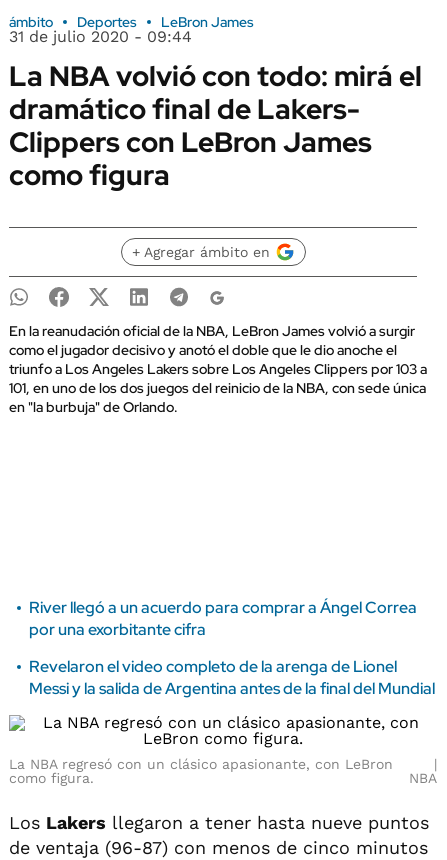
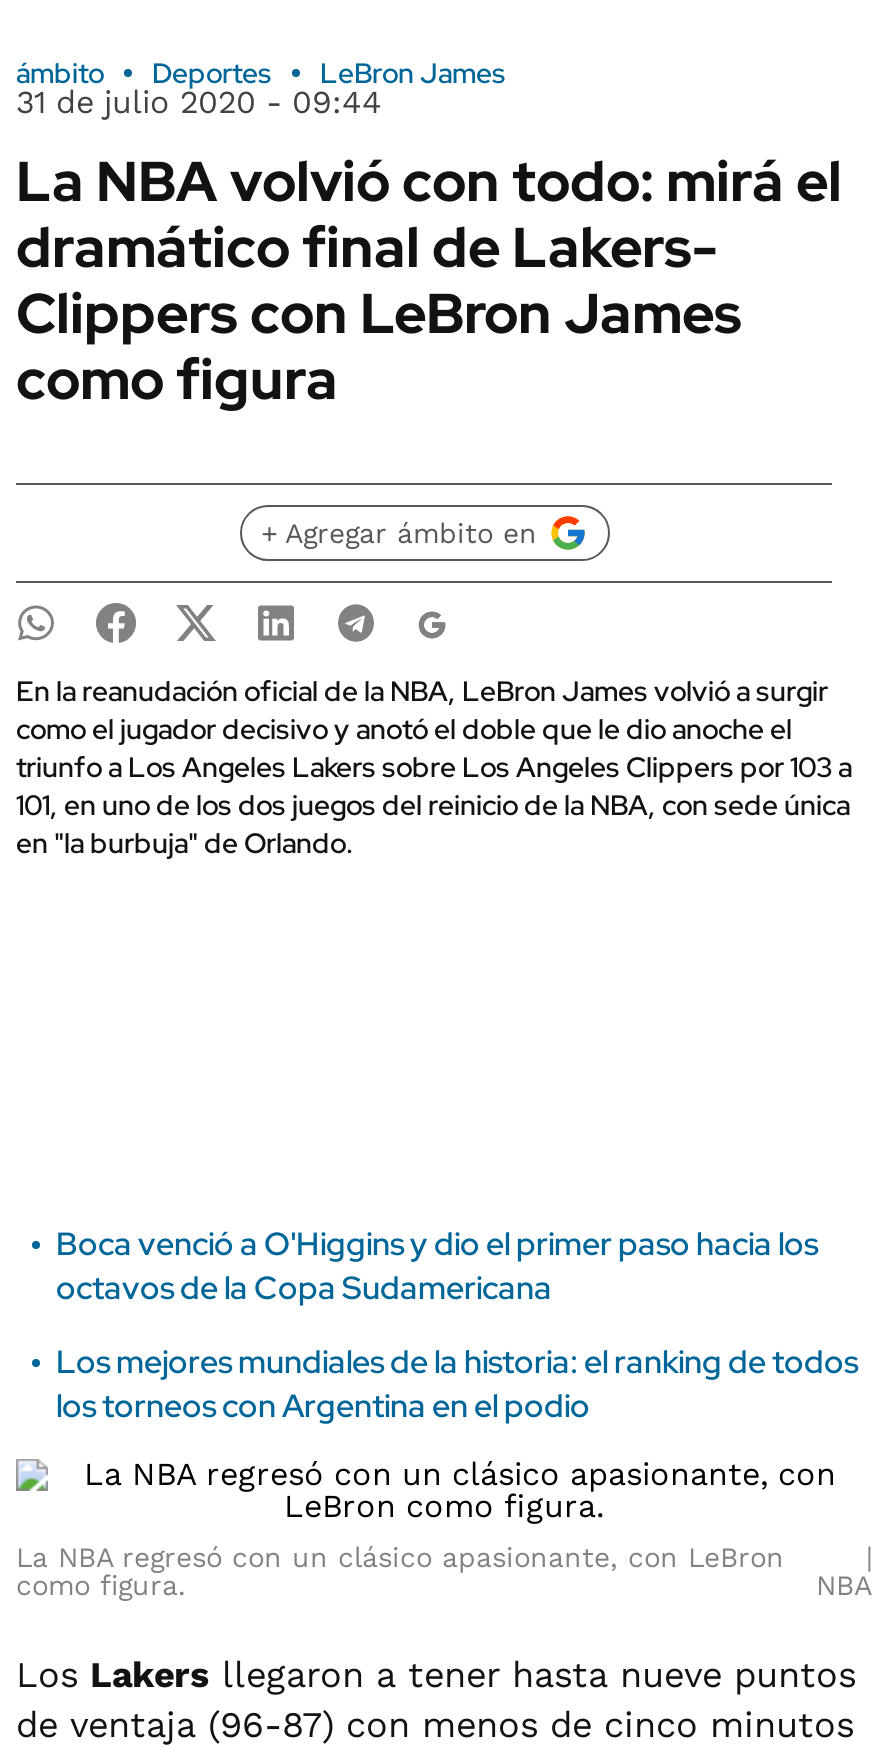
- River llegó a un acuerdo para comprar a Ángel Correa
- por una exorbitante cifra
+ Boca venció a O'Higgins y dio el primer paso hacia los
+ octavos de la Copa Sudamericana

- Revelaron el video completo de la arenga de Lionel
- Messi y la salida de Argentina antes de la final del Mundial
+ Los mejores mundiales de la historia: el ranking de todos
+ los torneos con Argentina en el podio
